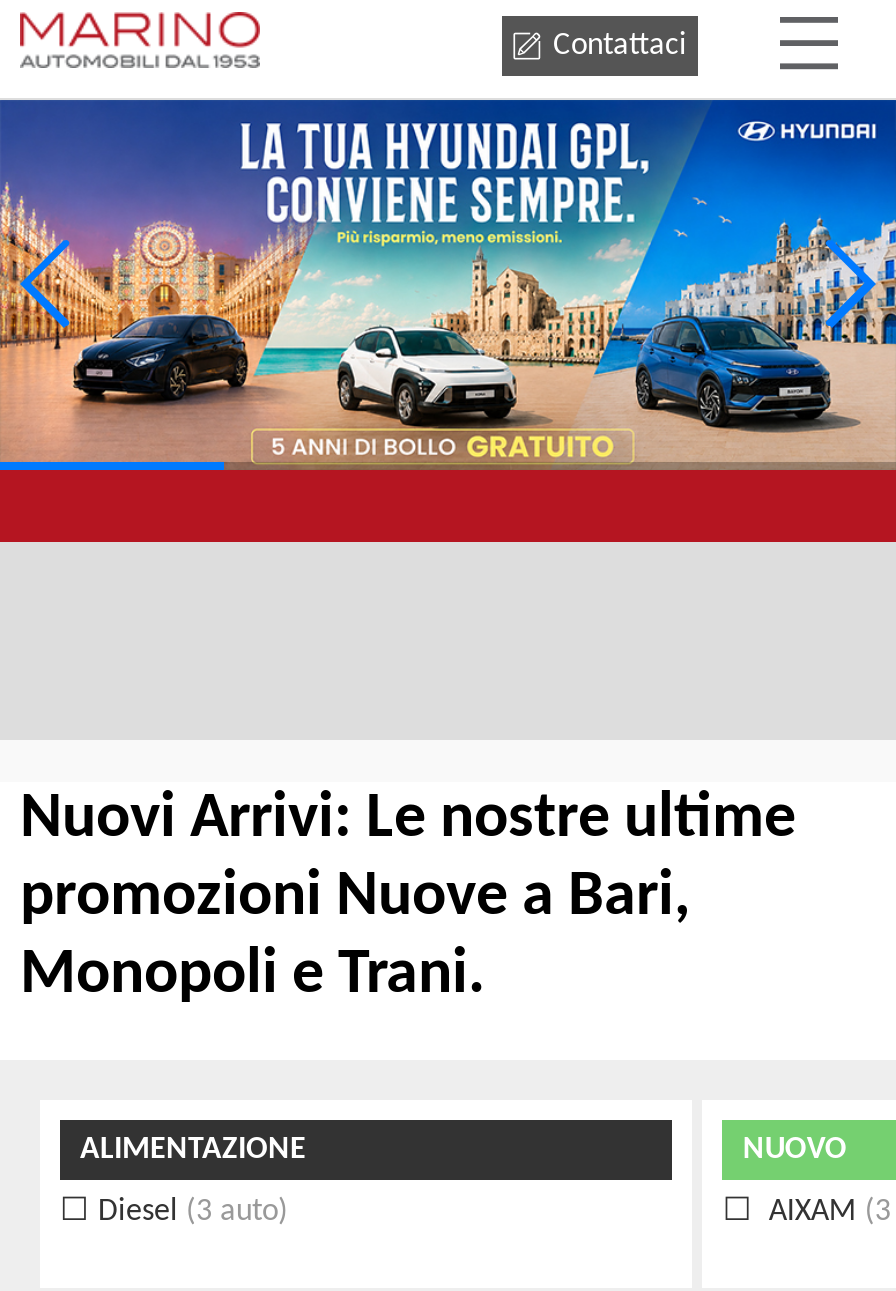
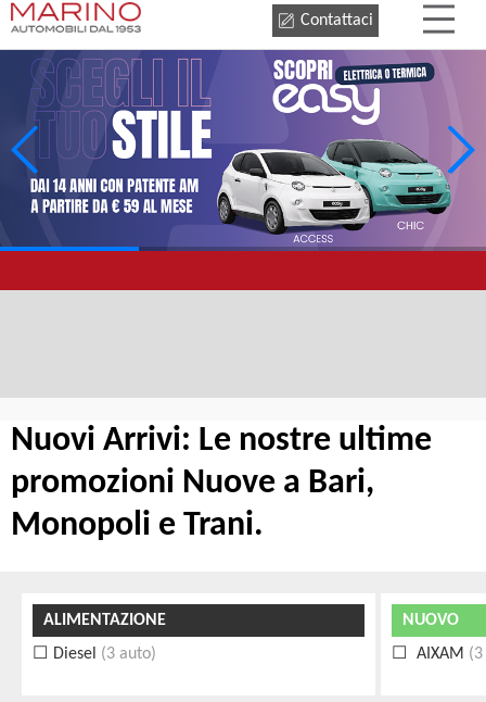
- [image]
+ [image]
